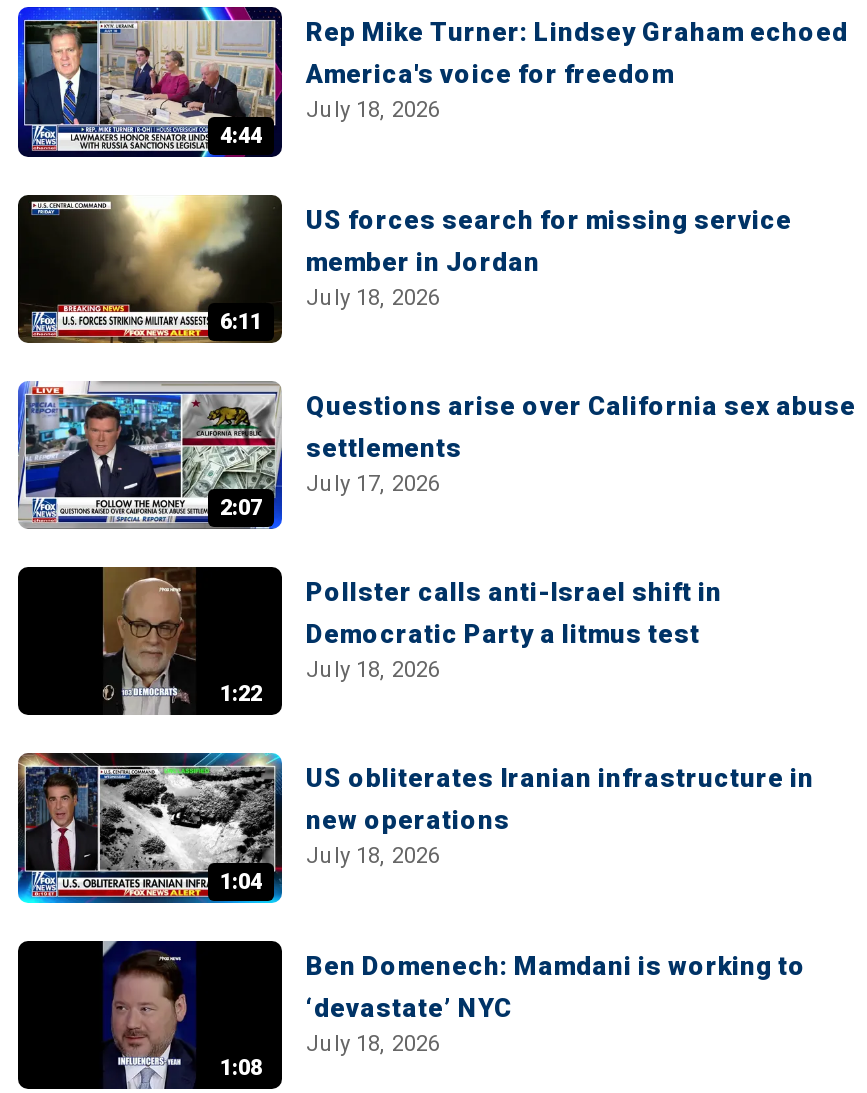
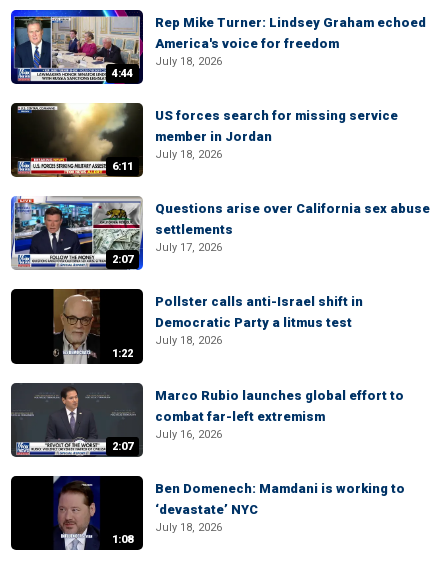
- [image]
- 1:04
+ [image]
+ 2:07

- US obliterates Iranian infrastructure in
- new operations
- July 18, 2026
+ Marco Rubio launches global effort to
+ combat far-left extremism
+ July 16, 2026
